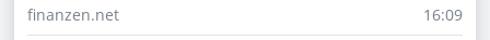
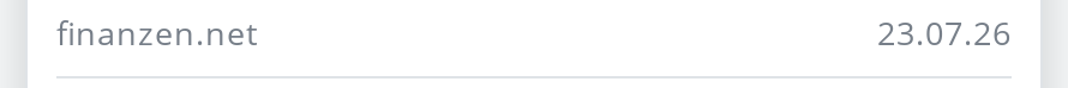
- 16:09
+ 23.07.26
